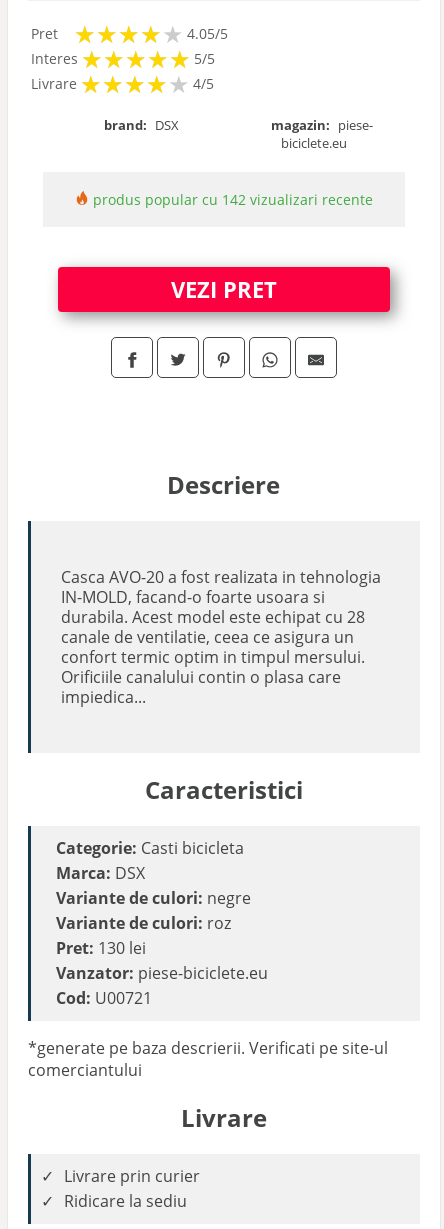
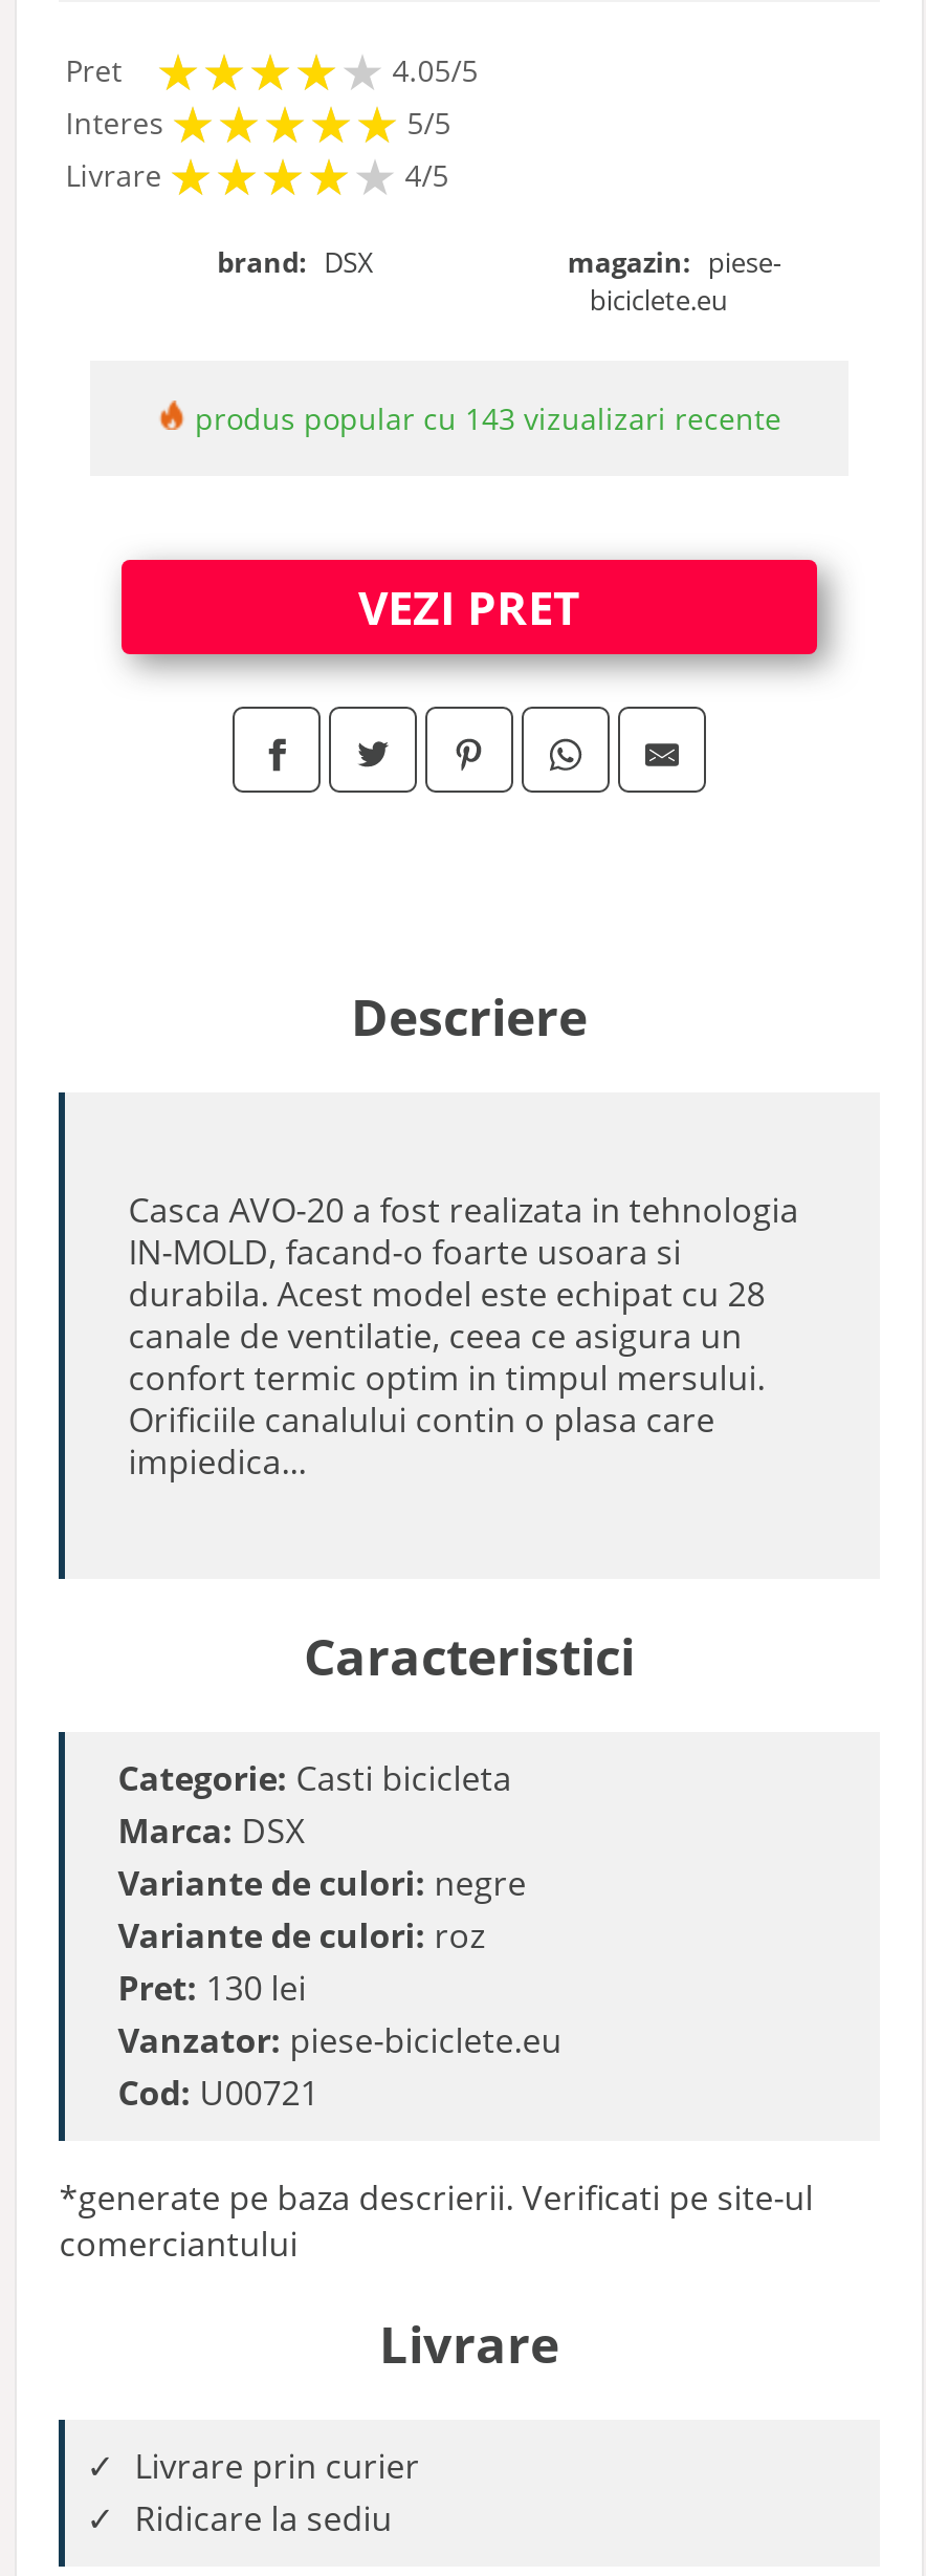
- produs popular cu 142 vizualizari recente
+ produs popular cu 143 vizualizari recente
